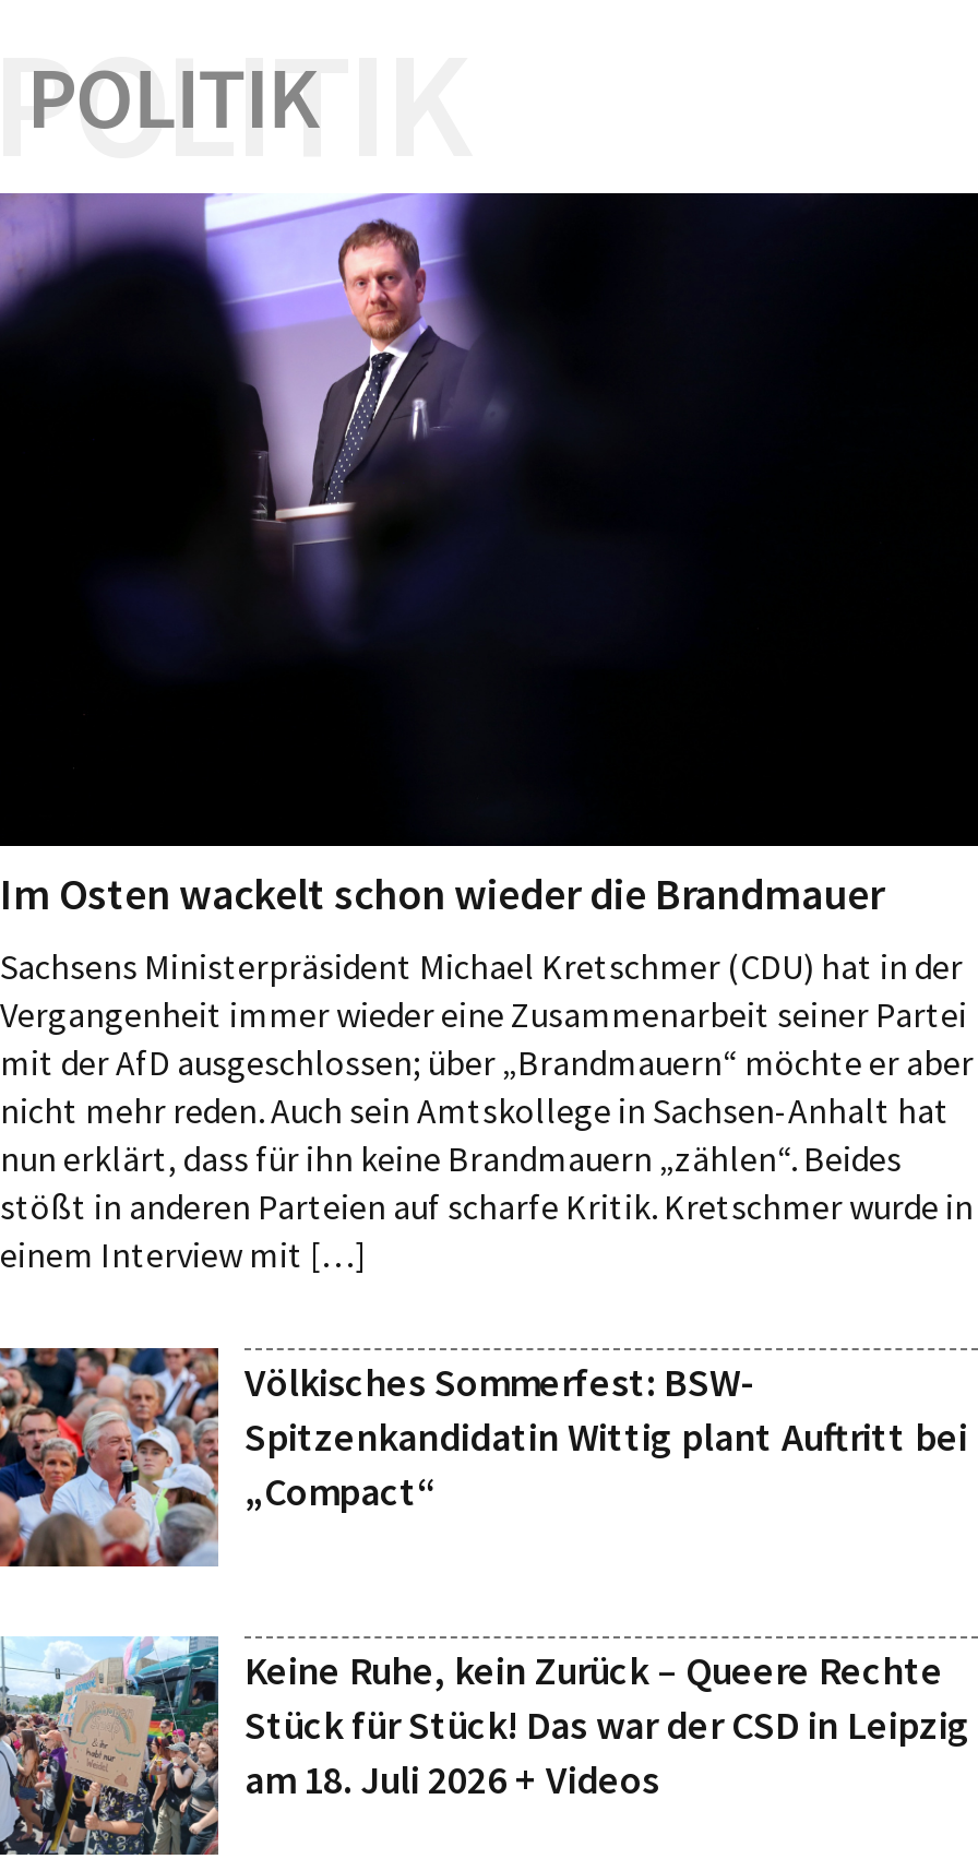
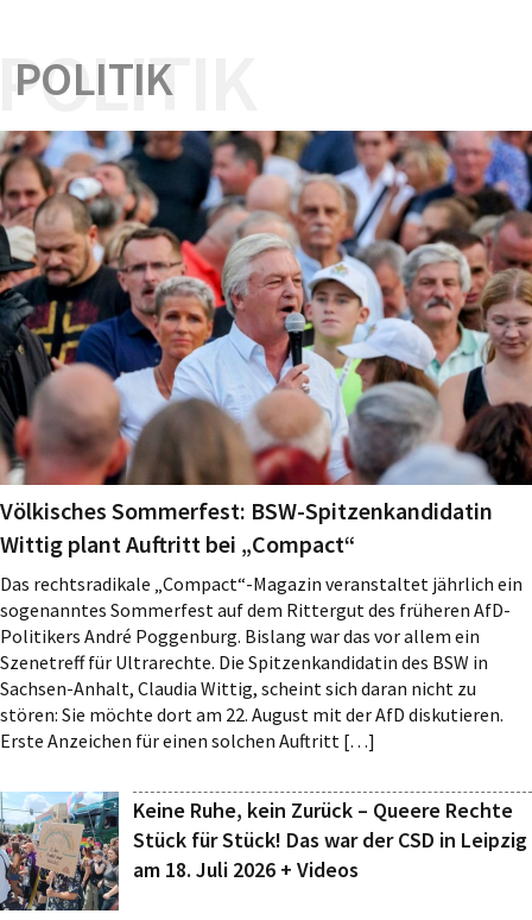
- [image]
+ [image]

- Im Osten wackelt schon wieder die Brandmauer
- Sachsens Ministerpräsident Michael Kretschmer (CDU) hat in der
- Vergangenheit immer wieder eine Zusammenarbeit seiner Partei
- mit der AfD ausgeschlossen; über „Brandmauern“ möchte er aber
- nicht mehr reden. Auch sein Amtskollege in Sachsen-Anhalt hat
- nun erklärt, dass für ihn keine Brandmauern „zählen“. Beides
- stößt in anderen Parteien auf scharfe Kritik. Kretschmer wurde in
- einem Interview mit […]
- Völkisches Sommerfest: BSW-
- Spitzenkandidatin Wittig plant Auftritt bei
- „Compact“
+ Völkisches Sommerfest: BSW-Spitzenkandidatin
+ Wittig plant Auftritt bei „Compact“
+ Das rechtsradikale „Compact“-Magazin veranstaltet jährlich ein
+ sogenanntes Sommerfest auf dem Rittergut des früheren AfD-
+ Politikers André Poggenburg. Bislang war das vor allem ein
+ Szenetreff für Ultrarechte. Die Spitzenkandidatin des BSW in
+ Sachsen-Anhalt, Claudia Wittig, scheint sich daran nicht zu
+ stören: Sie möchte dort am 22. August mit der AfD diskutieren.
+ Erste Anzeichen für einen solchen Auftritt […]
